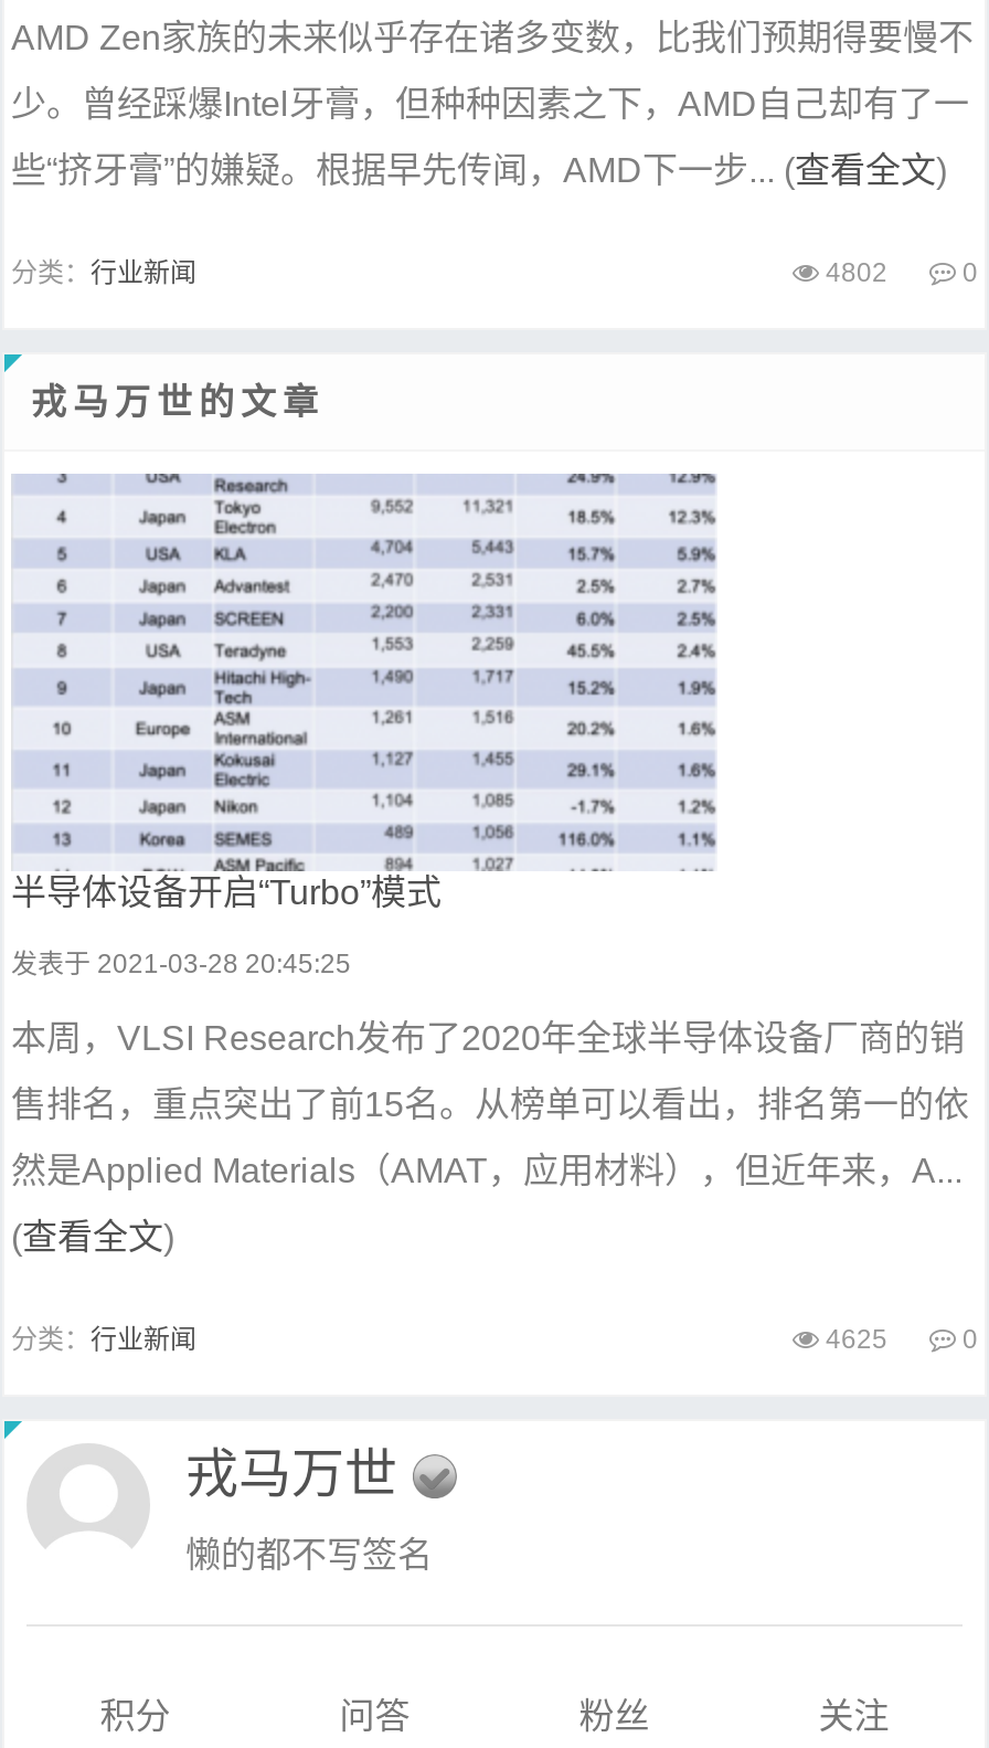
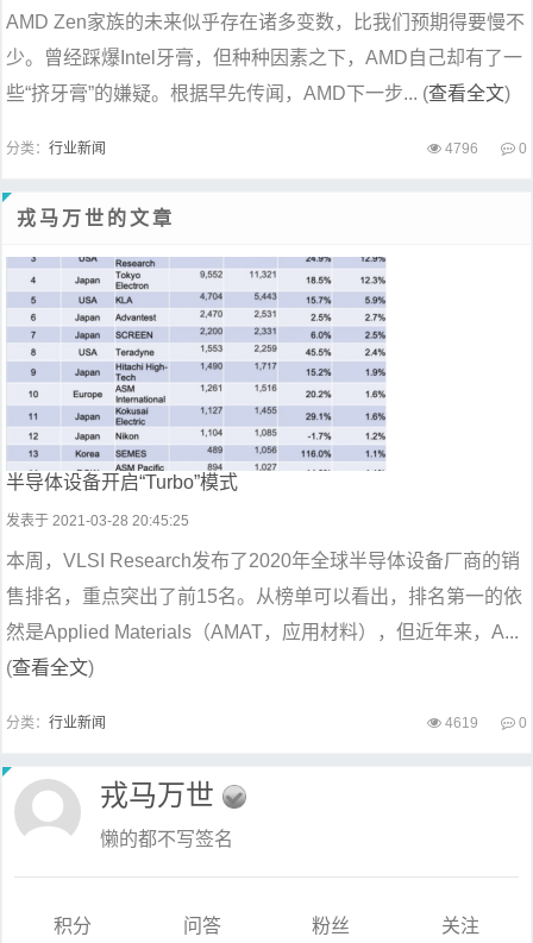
- 4802 0
+ 4796 0

- 4625 0
+ 4619 0
